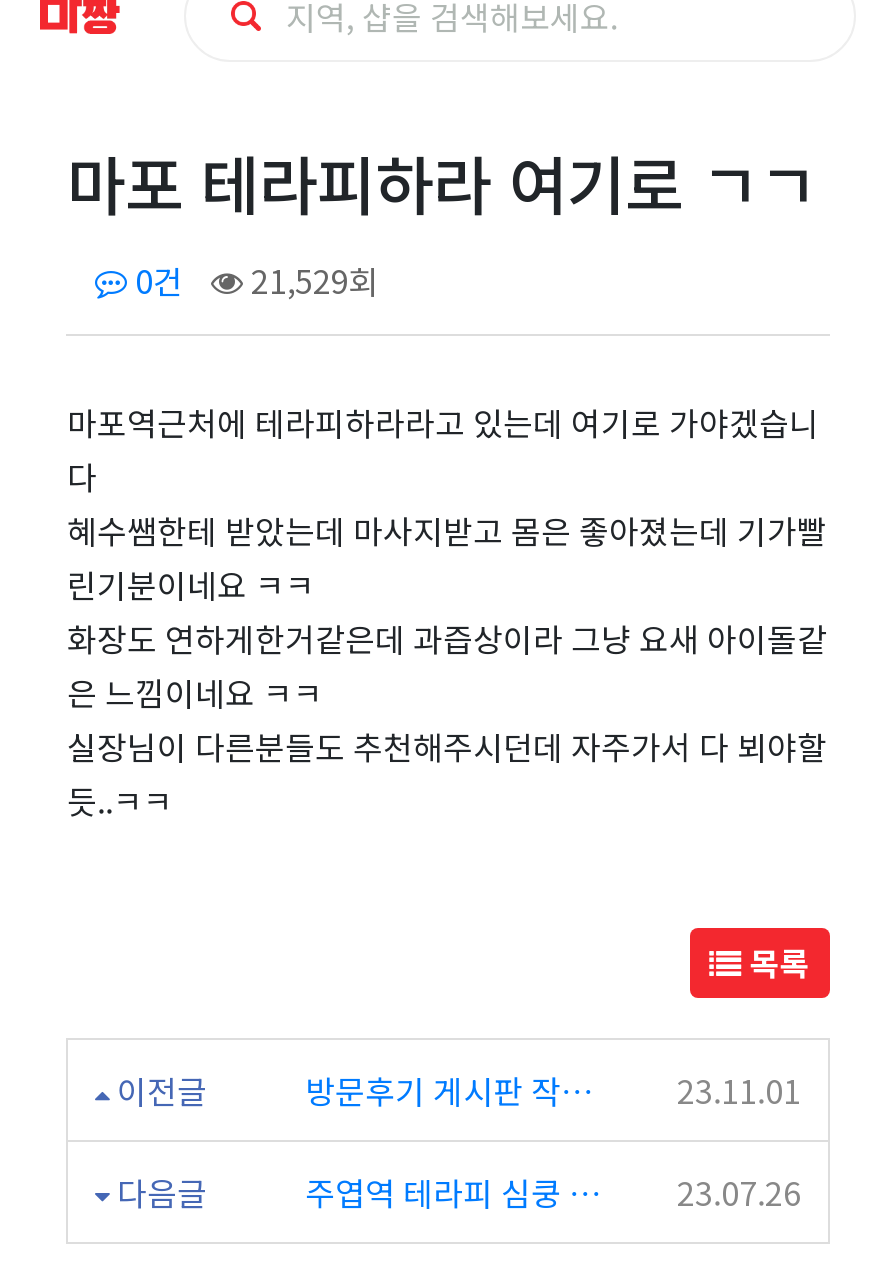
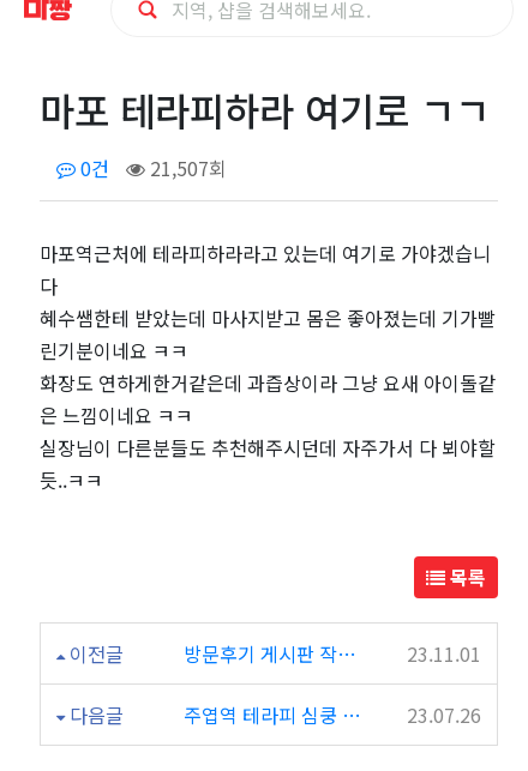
- 21,529회
+ 21,507회
